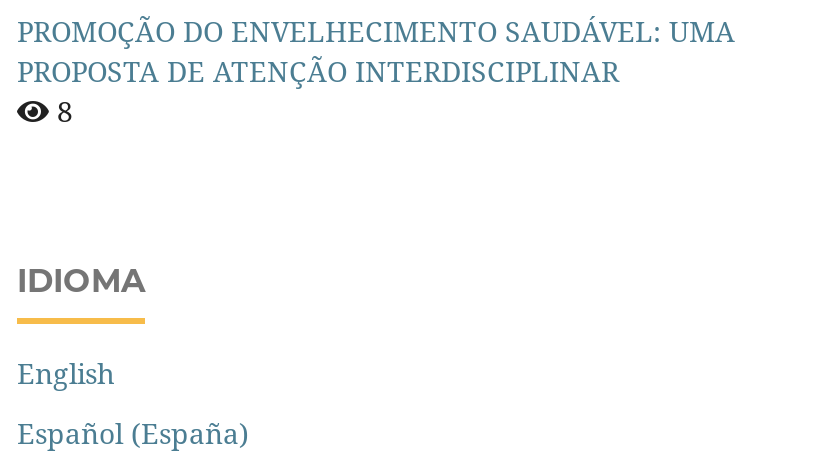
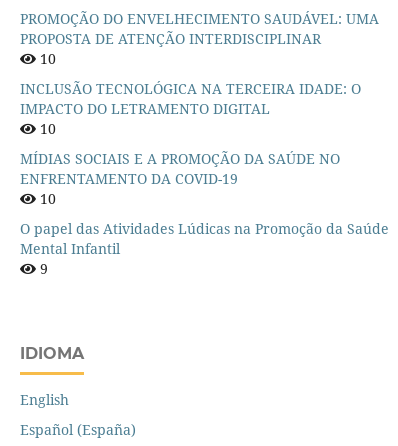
- 8
+ 10
+ INCLUSÃO TECNOLÓGICA NA TERCEIRA IDADE: O
+ IMPACTO DO LETRAMENTO DIGITAL
+ 10
+ MÍDIAS SOCIAIS E A PROMOÇÃO DA SAÚDE NO
+ ENFRENTAMENTO DA COVID-19
+ 10
+ O papel das Atividades Lúdicas na Promoção da Saúde
+ Mental Infantil
+ 9
